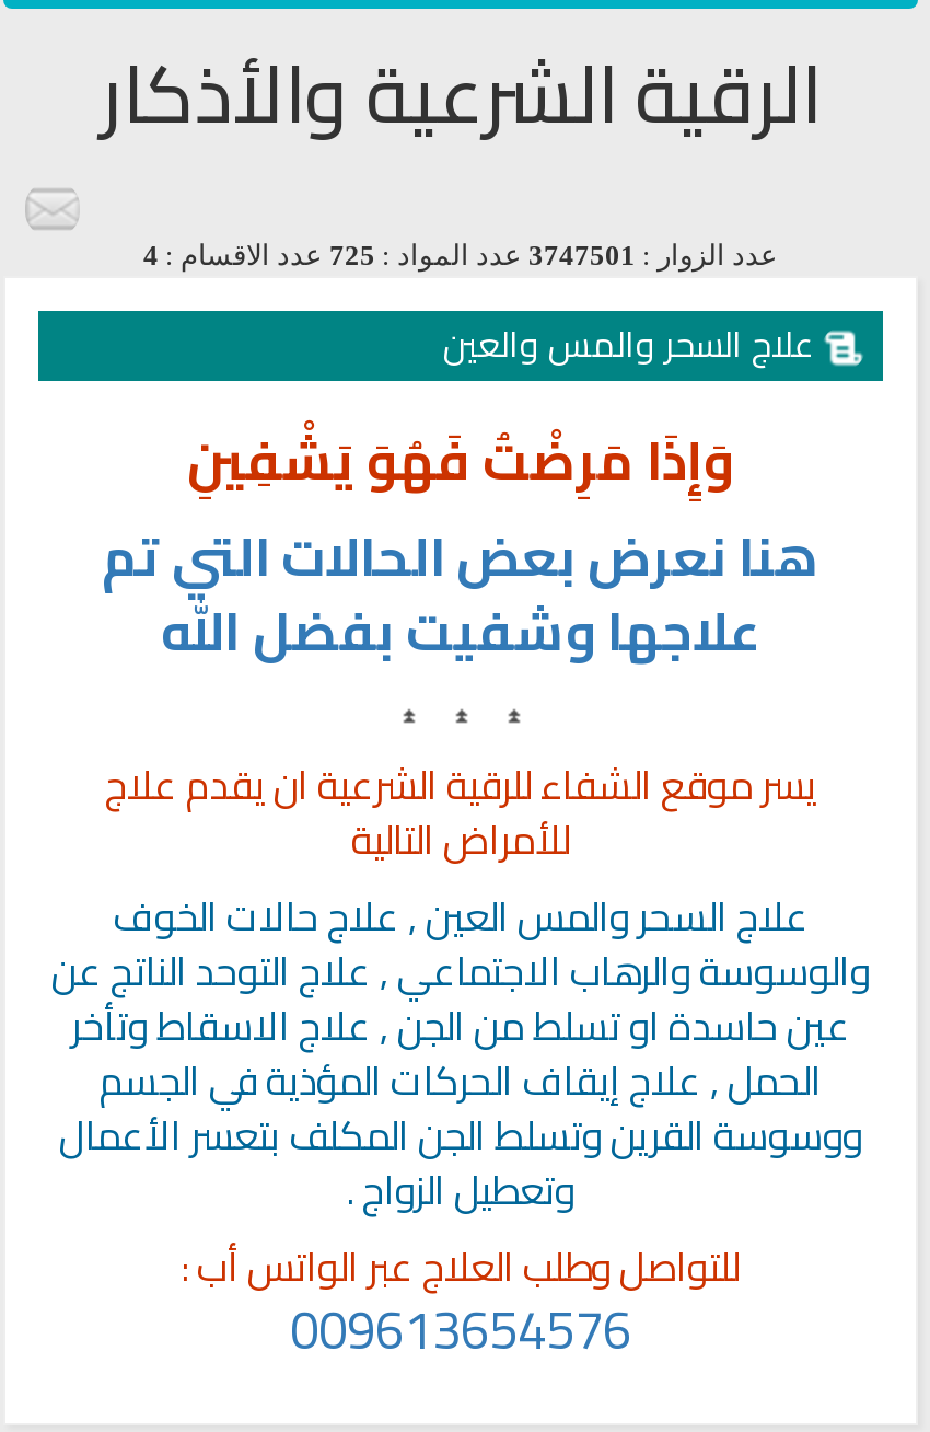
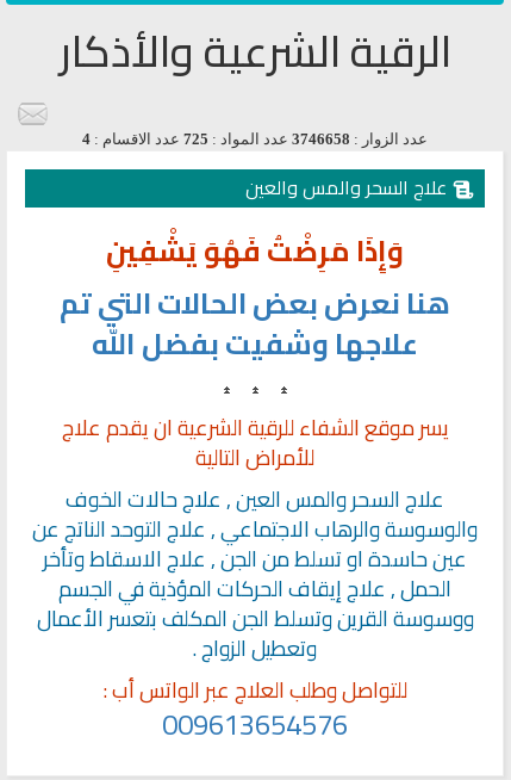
- عدد الزوار : 3747501 عدد المواد : 725 عدد الاقسام : 4
+ عدد الزوار : 3746658 عدد المواد : 725 عدد الاقسام : 4
